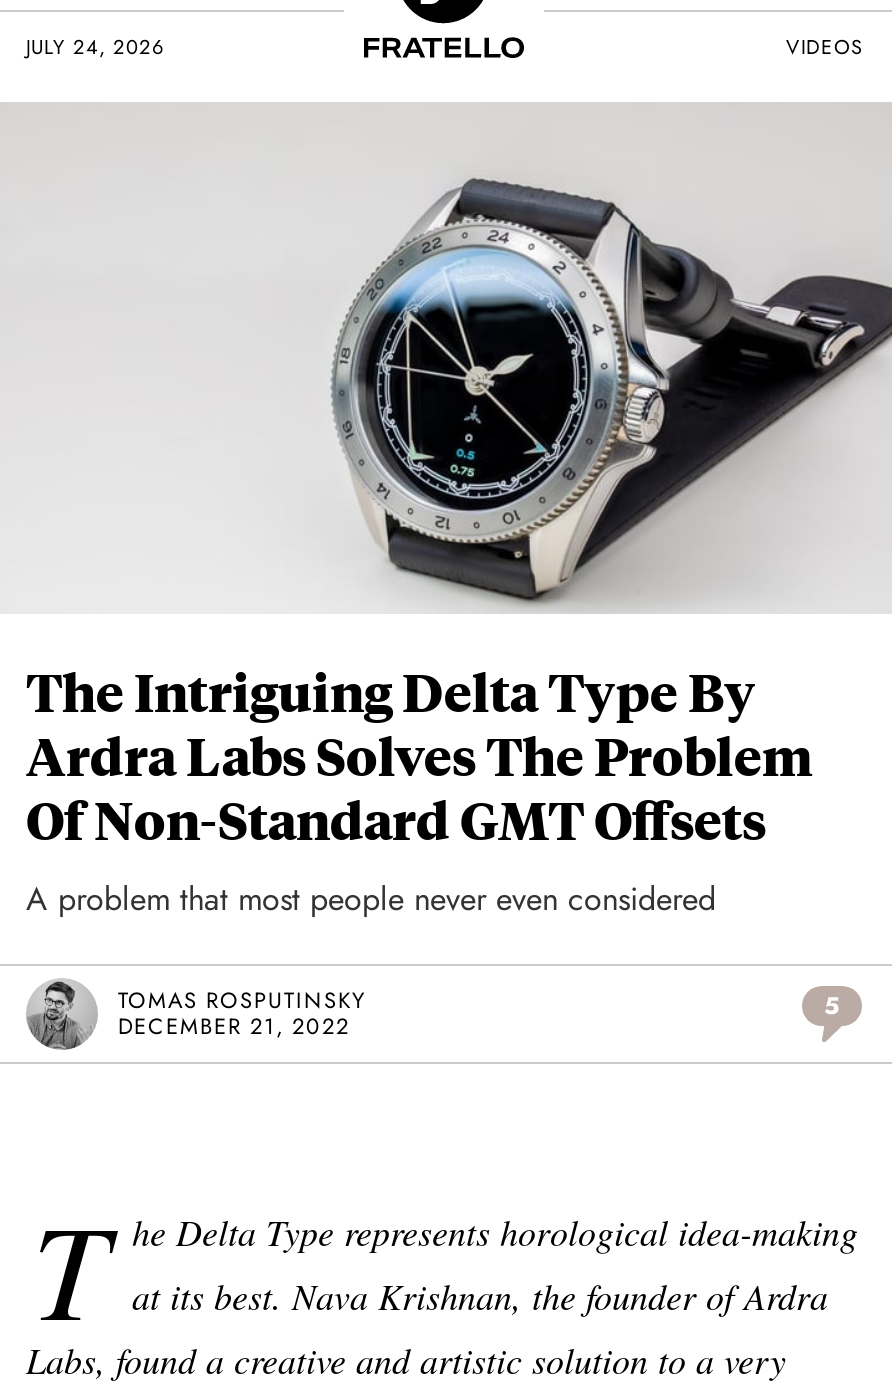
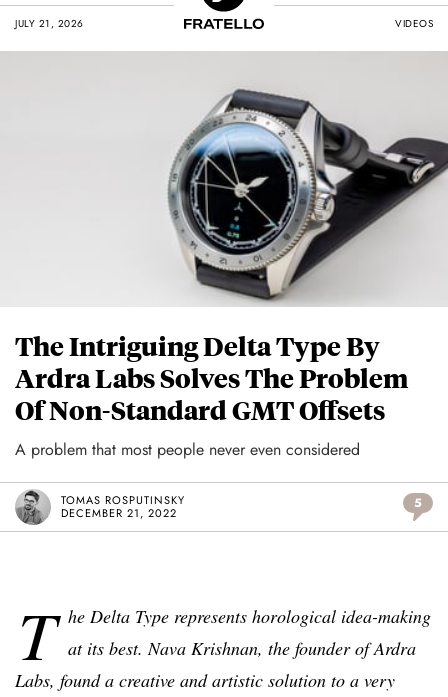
- JULY 24, 2026
+ JULY 21, 2026
